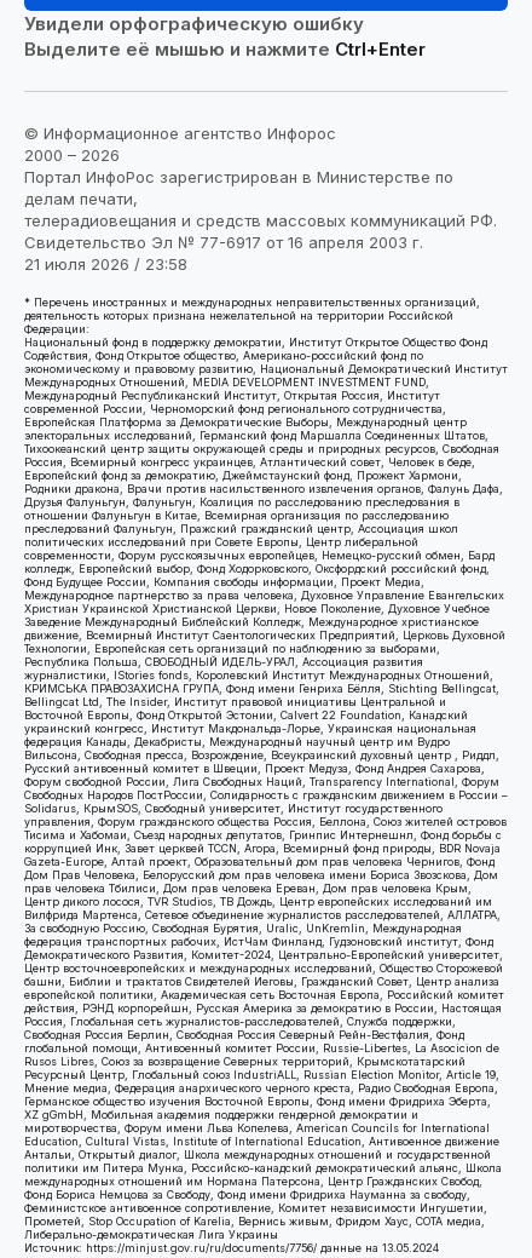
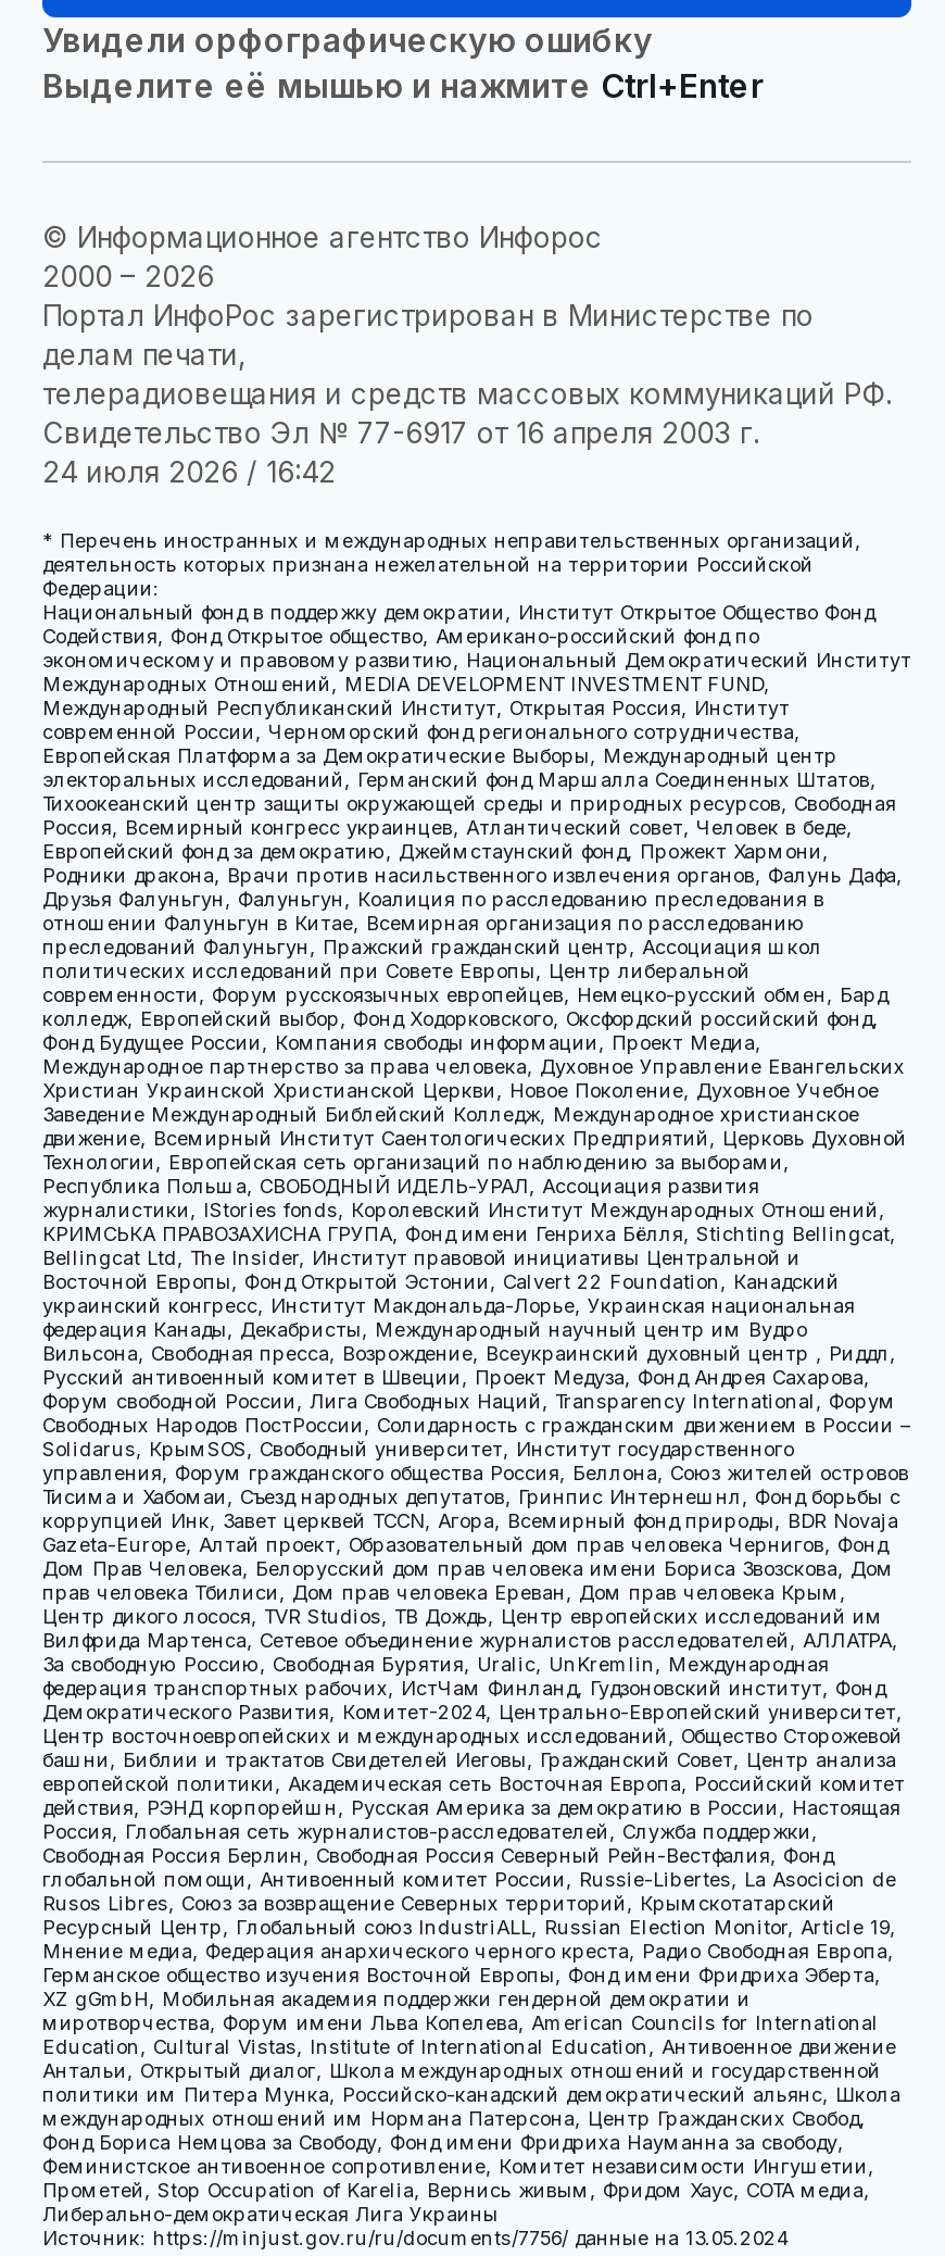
- 21 июля 2026 / 23:58
+ 24 июля 2026 / 16:42
